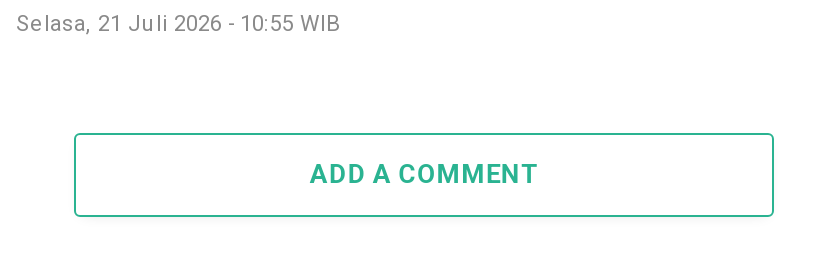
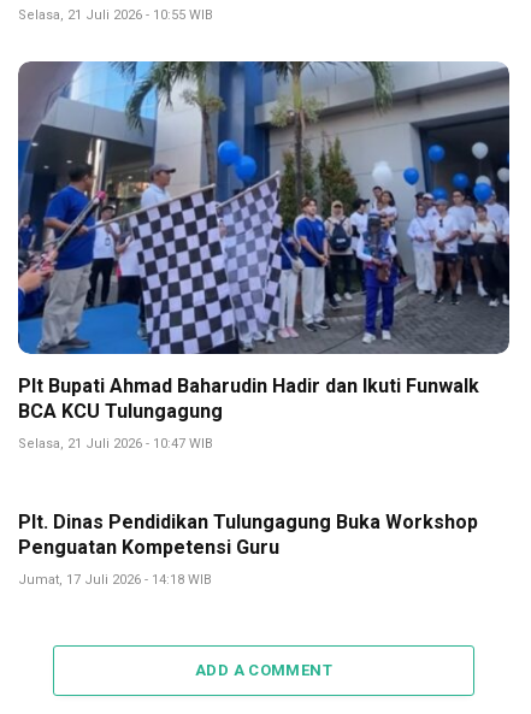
+ [image]
+ Plt Bupati Ahmad Baharudin Hadir dan Ikuti Funwalk
+ BCA KCU Tulungagung
+ Selasa, 21 Juli 2026 - 10:47 WIB

+ Plt. Dinas Pendidikan Tulungagung Buka Workshop
+ Penguatan Kompetensi Guru
+ Jumat, 17 Juli 2026 - 14:18 WIB
